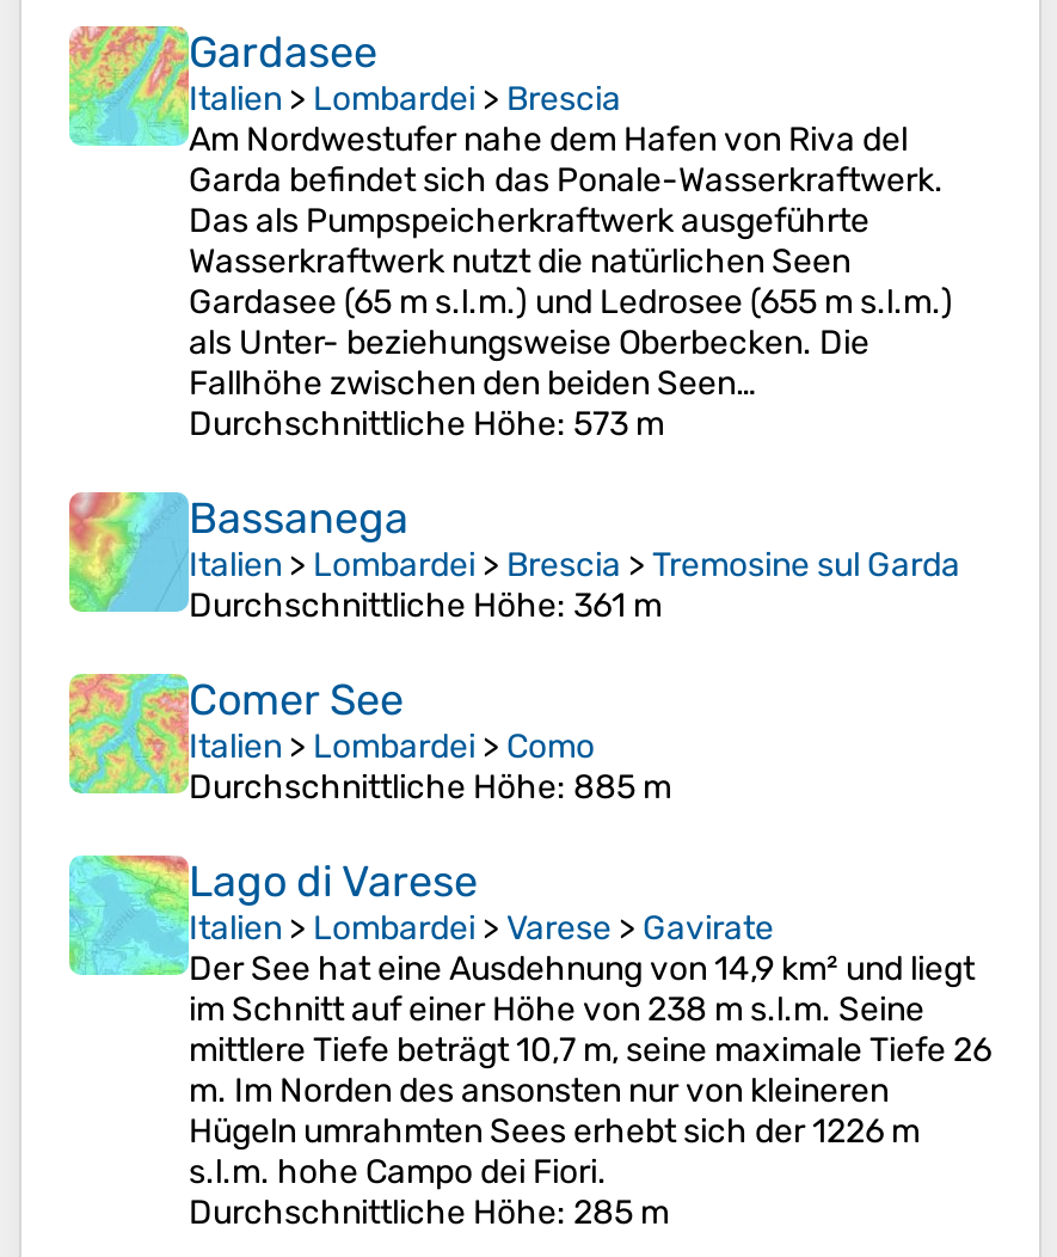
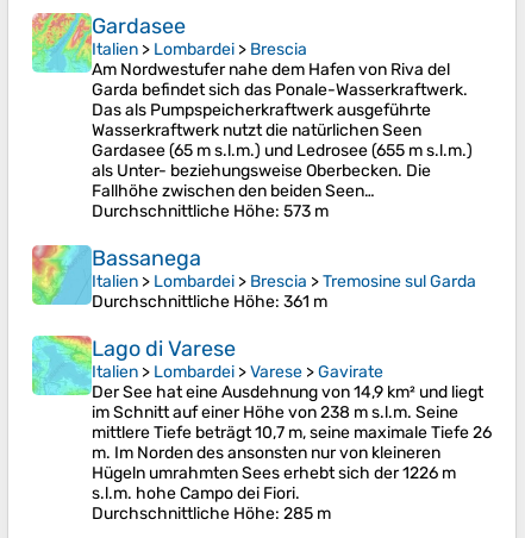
- [image]
- Comer See
- Italien > Lombardei > Como
- Durchschnittliche Höhe: 885 m
